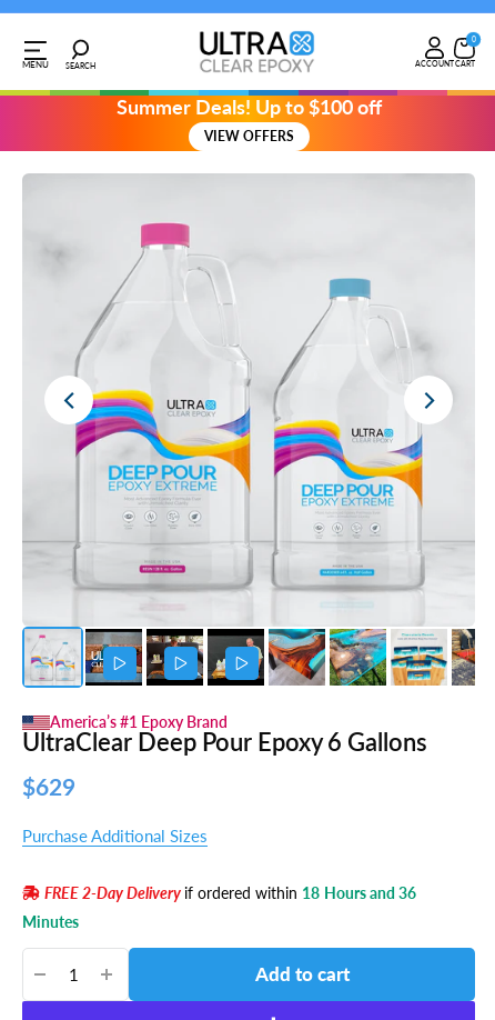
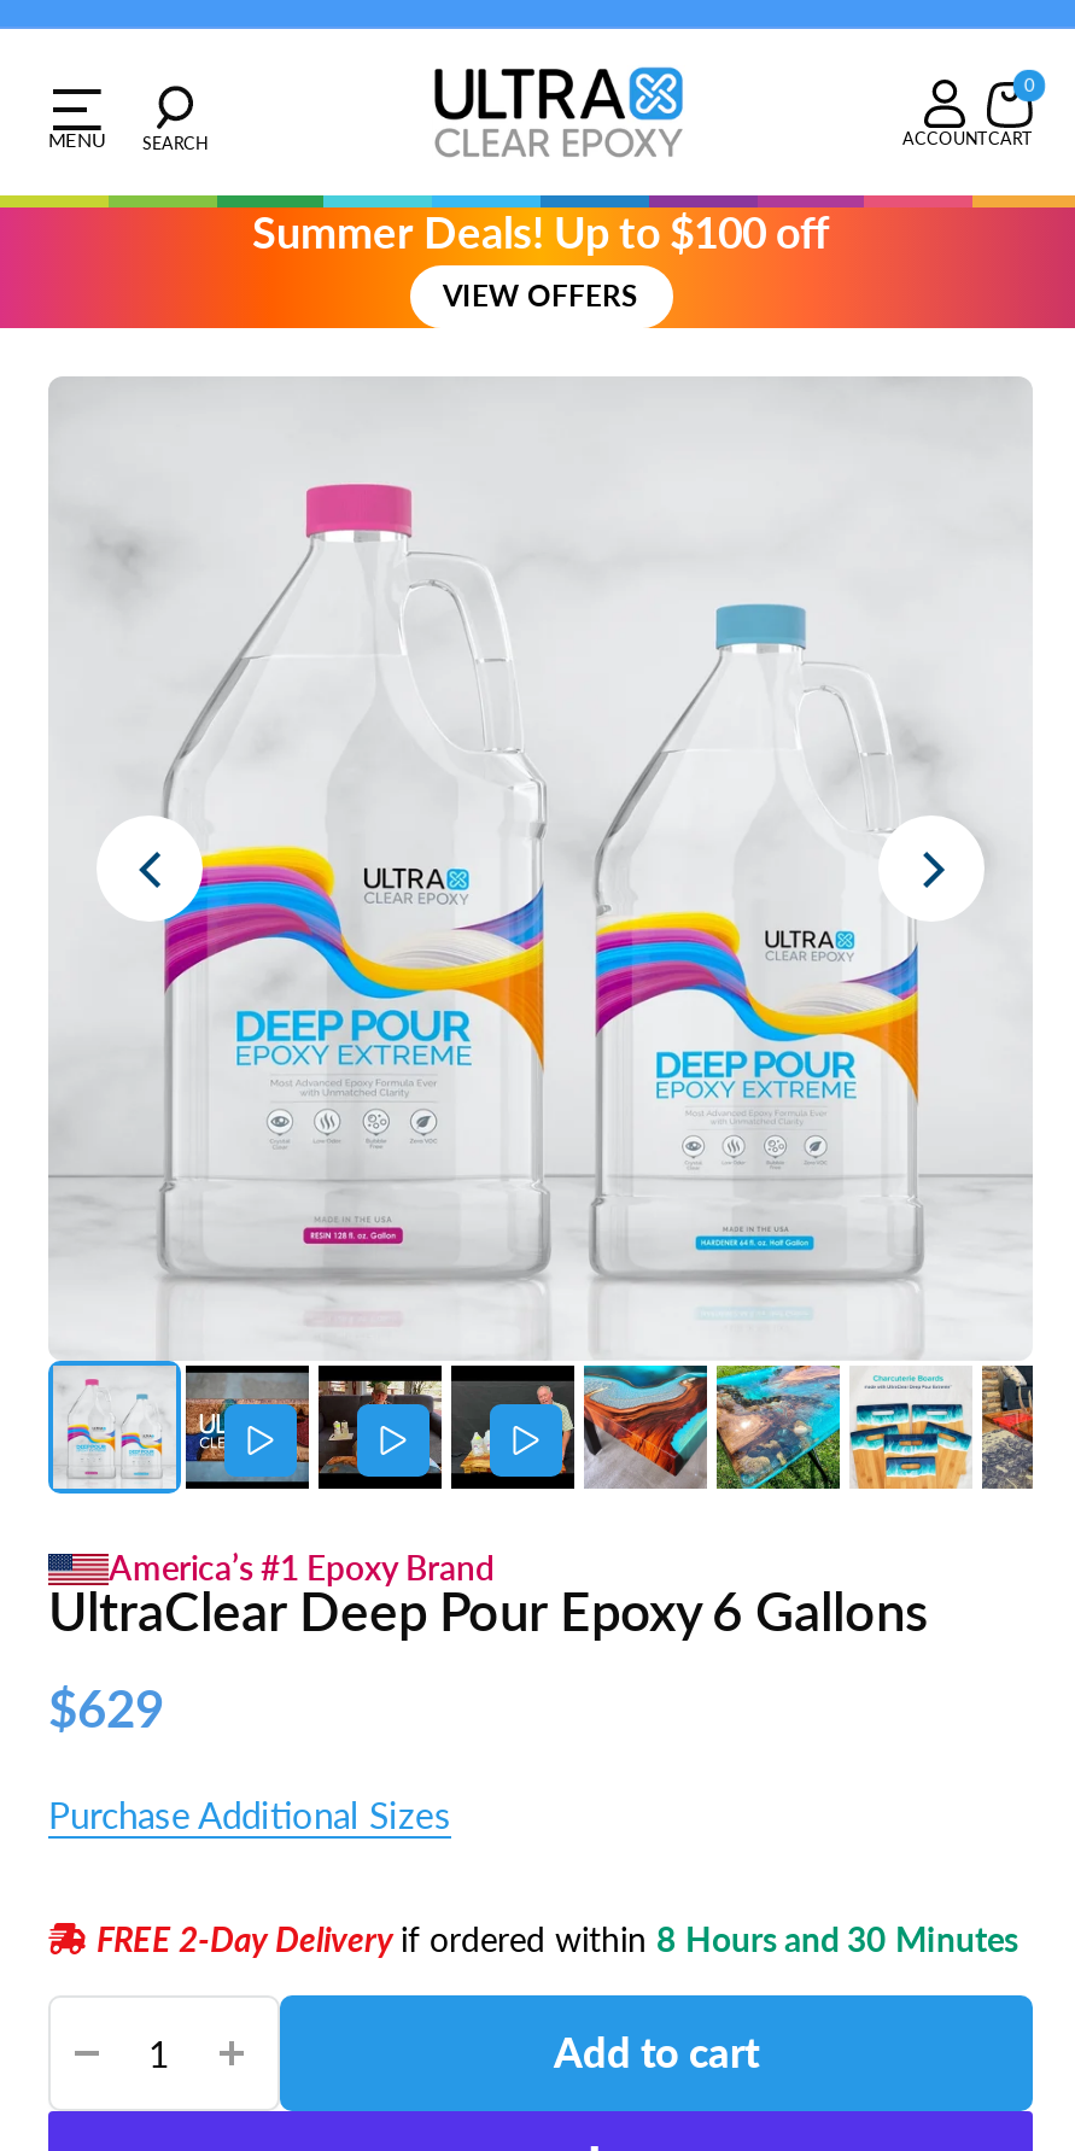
- FREE 2-Day Delivery if ordered within 18 Hours and 36
- Minutes
+ FREE 2-Day Delivery if ordered within 8 Hours and 30 Minutes
